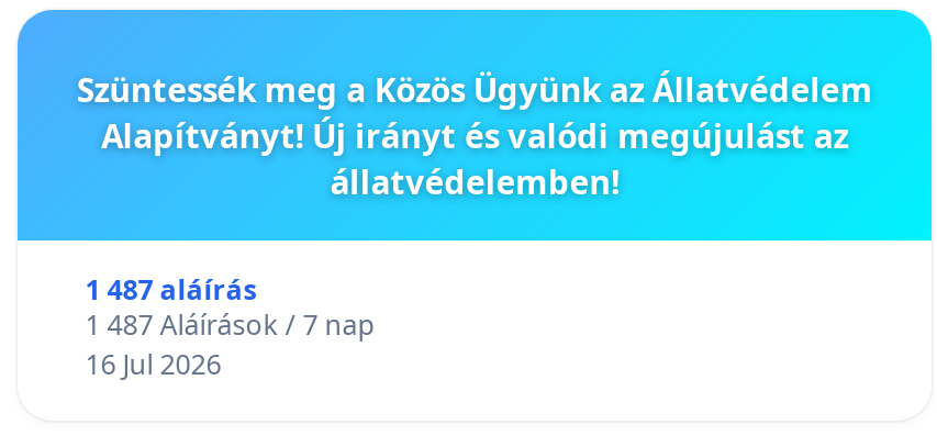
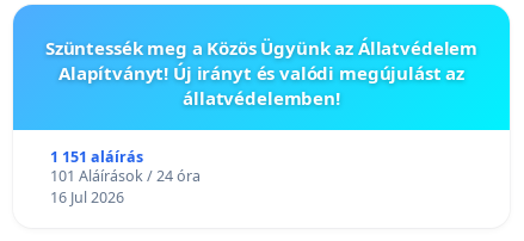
- 1 487 aláírás
+ 1 151 aláírás

- 1 487 Aláírások / 7 nap
+ 101 Aláírások / 24 óra
